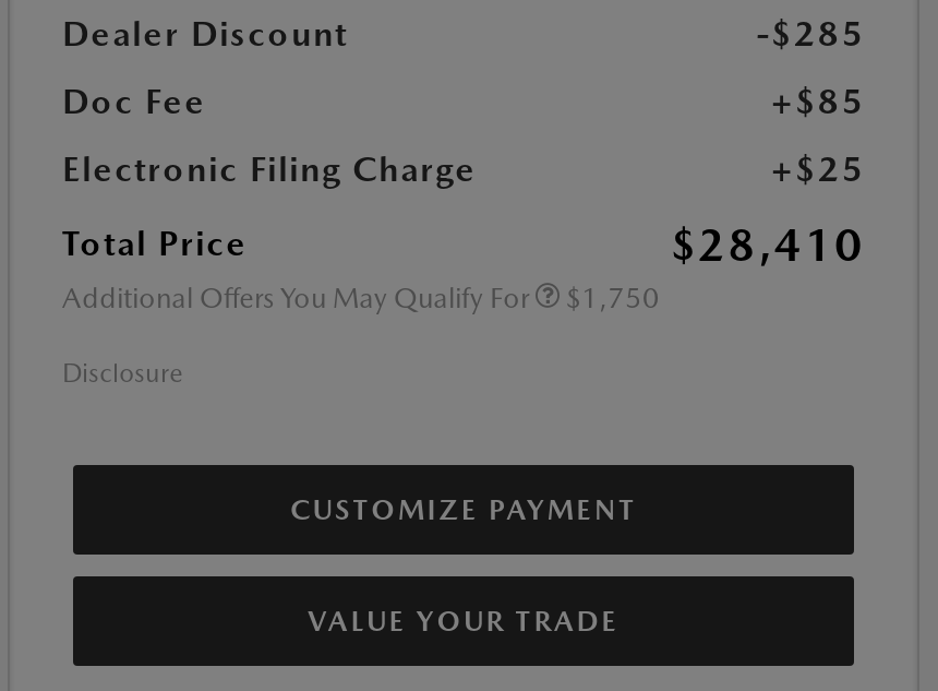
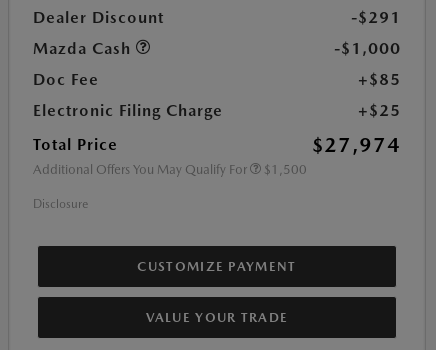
- -$285
+ -$291
+ Mazda Cash
+ -$1,000

- $28,410
+ $27,974

- Additional Offers You May Qualify For $1,750
+ Additional Offers You May Qualify For $1,500
